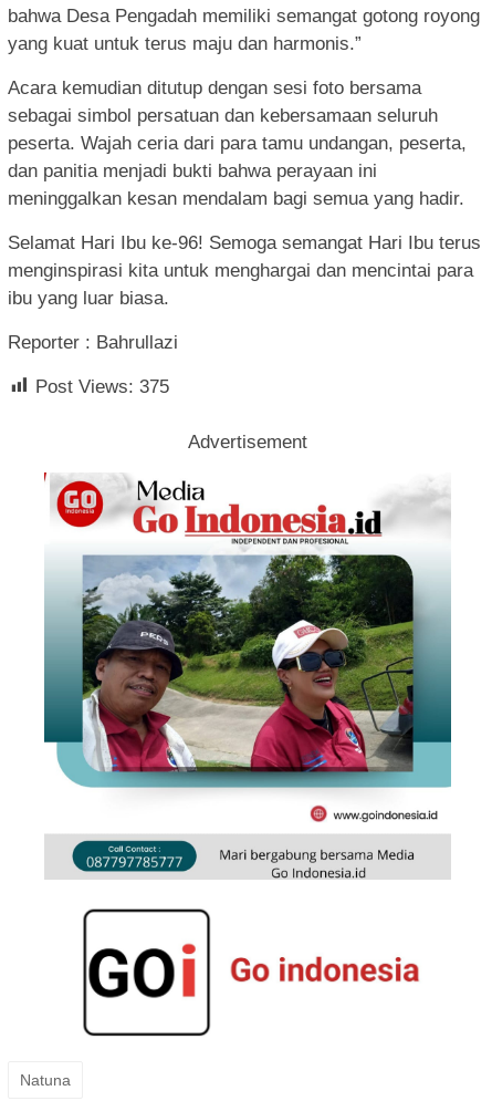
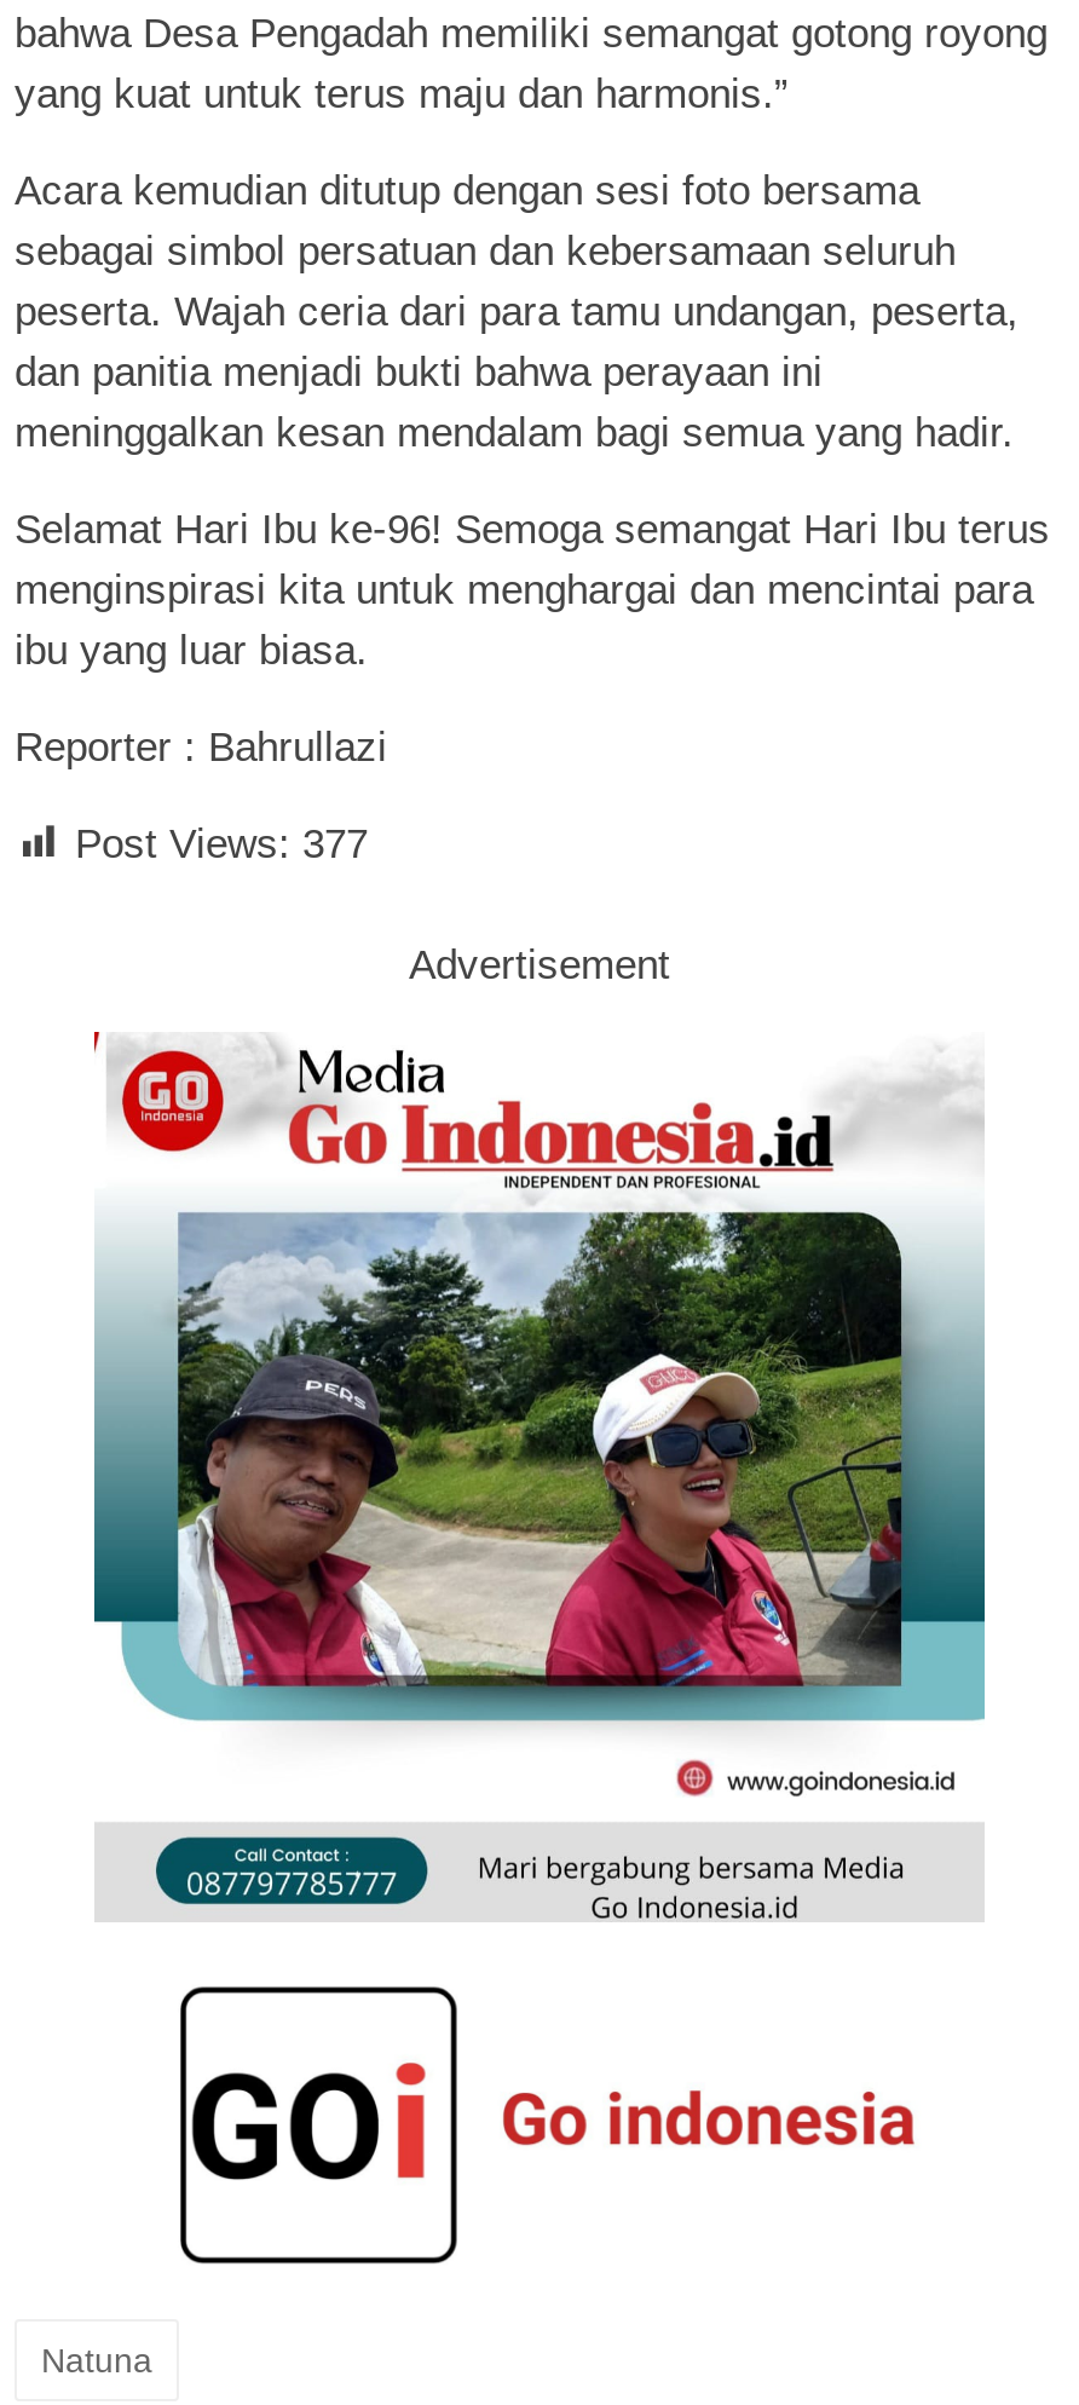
- Post Views: 375
+ Post Views: 377
